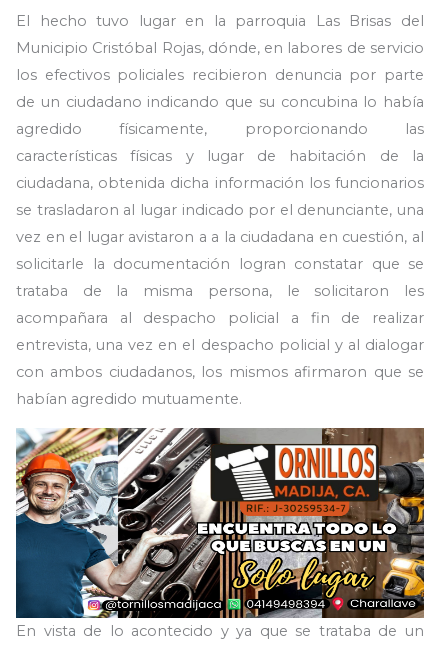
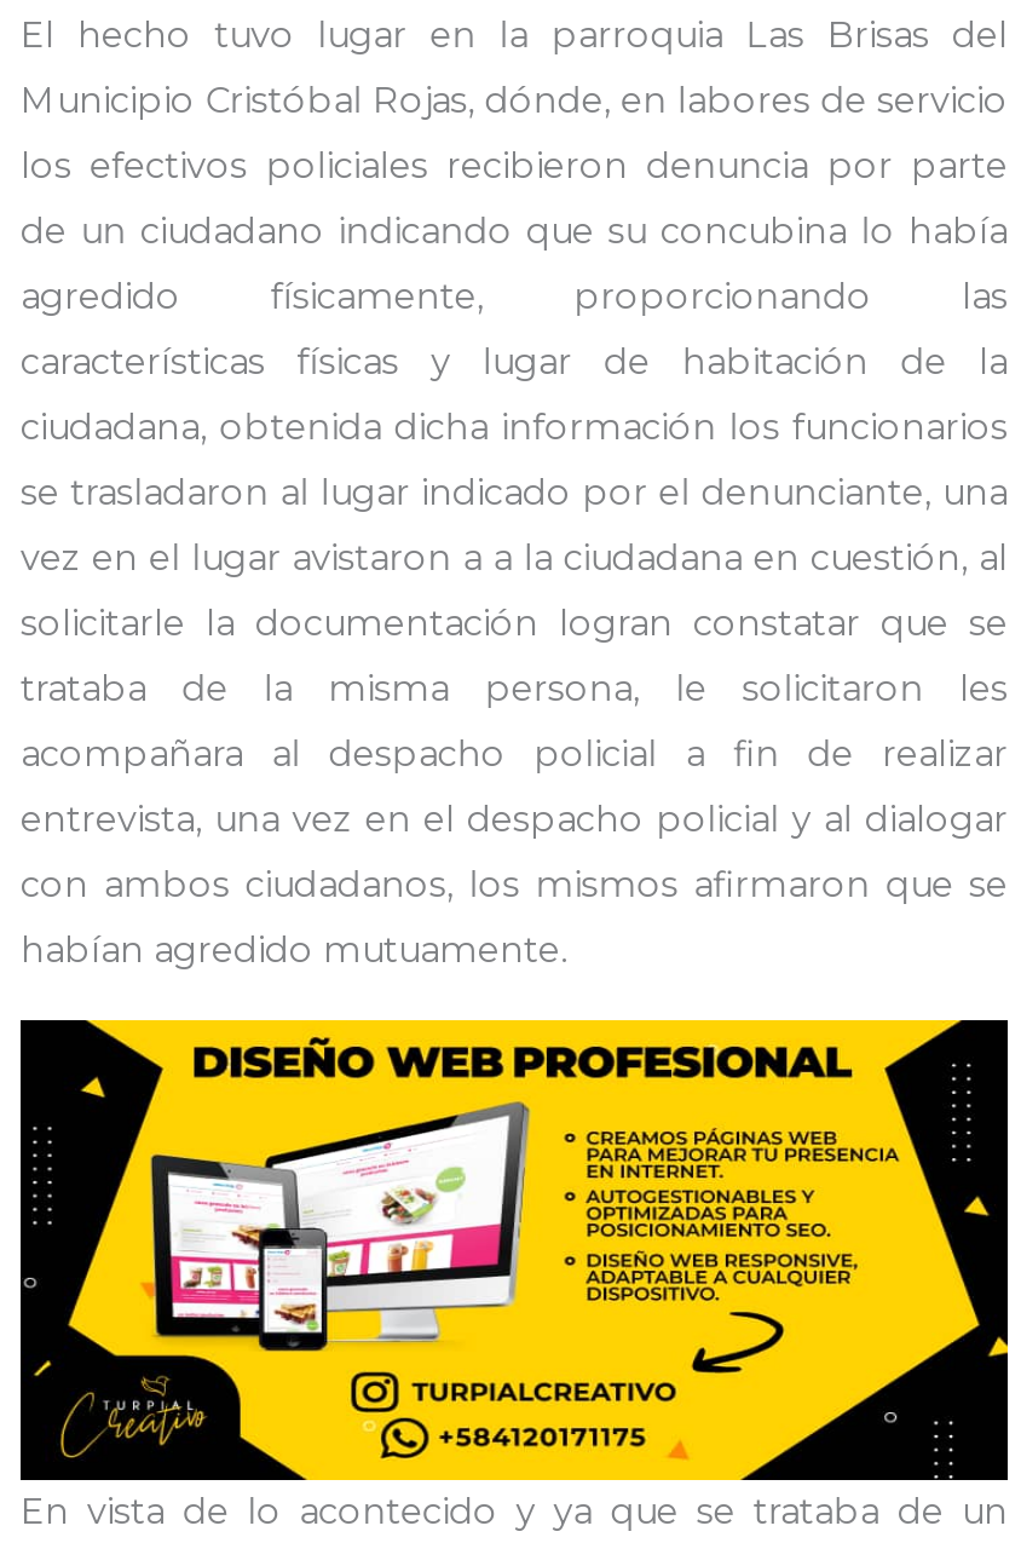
- [image]
+ [image]
